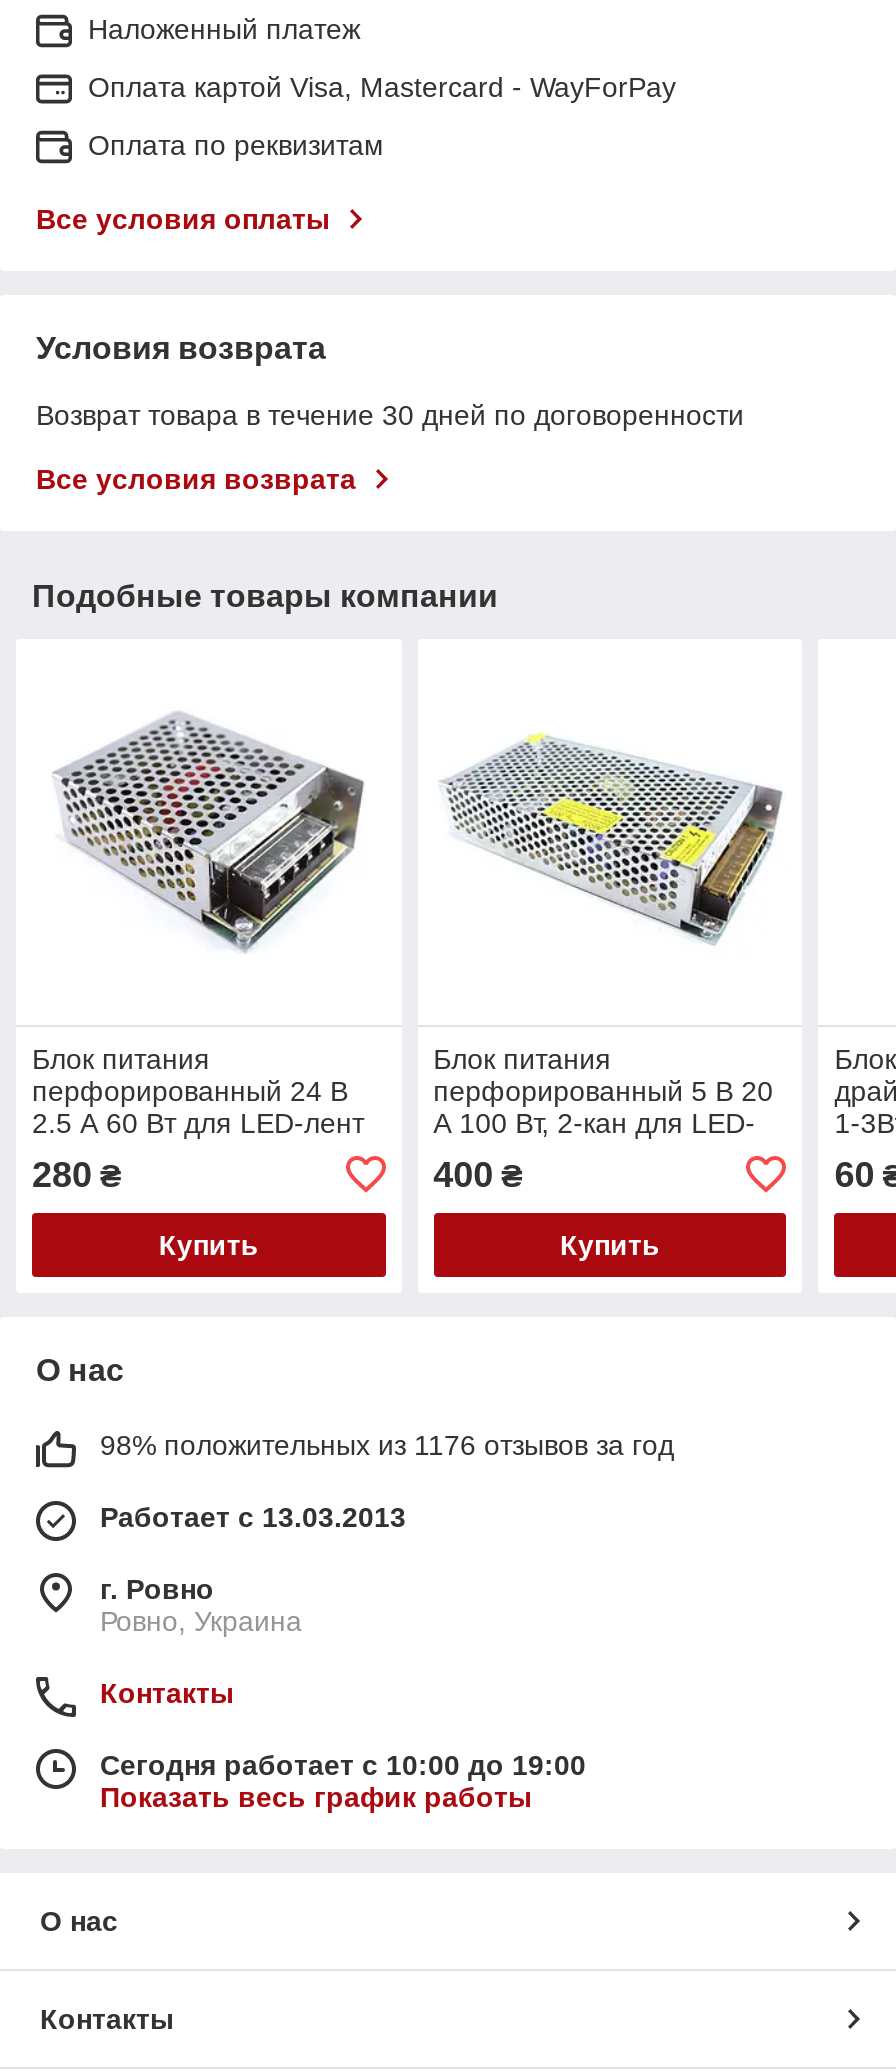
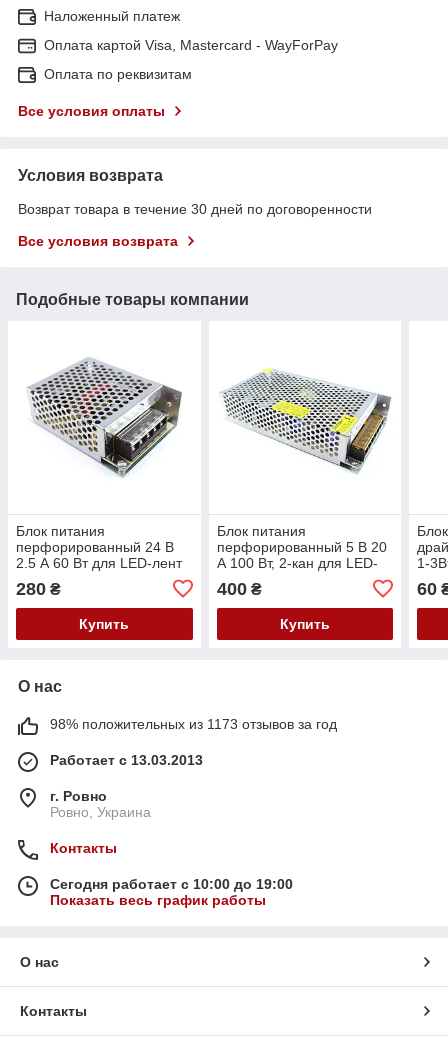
- 98% положительных из 1176 отзывов за год
+ 98% положительных из 1173 отзывов за год
